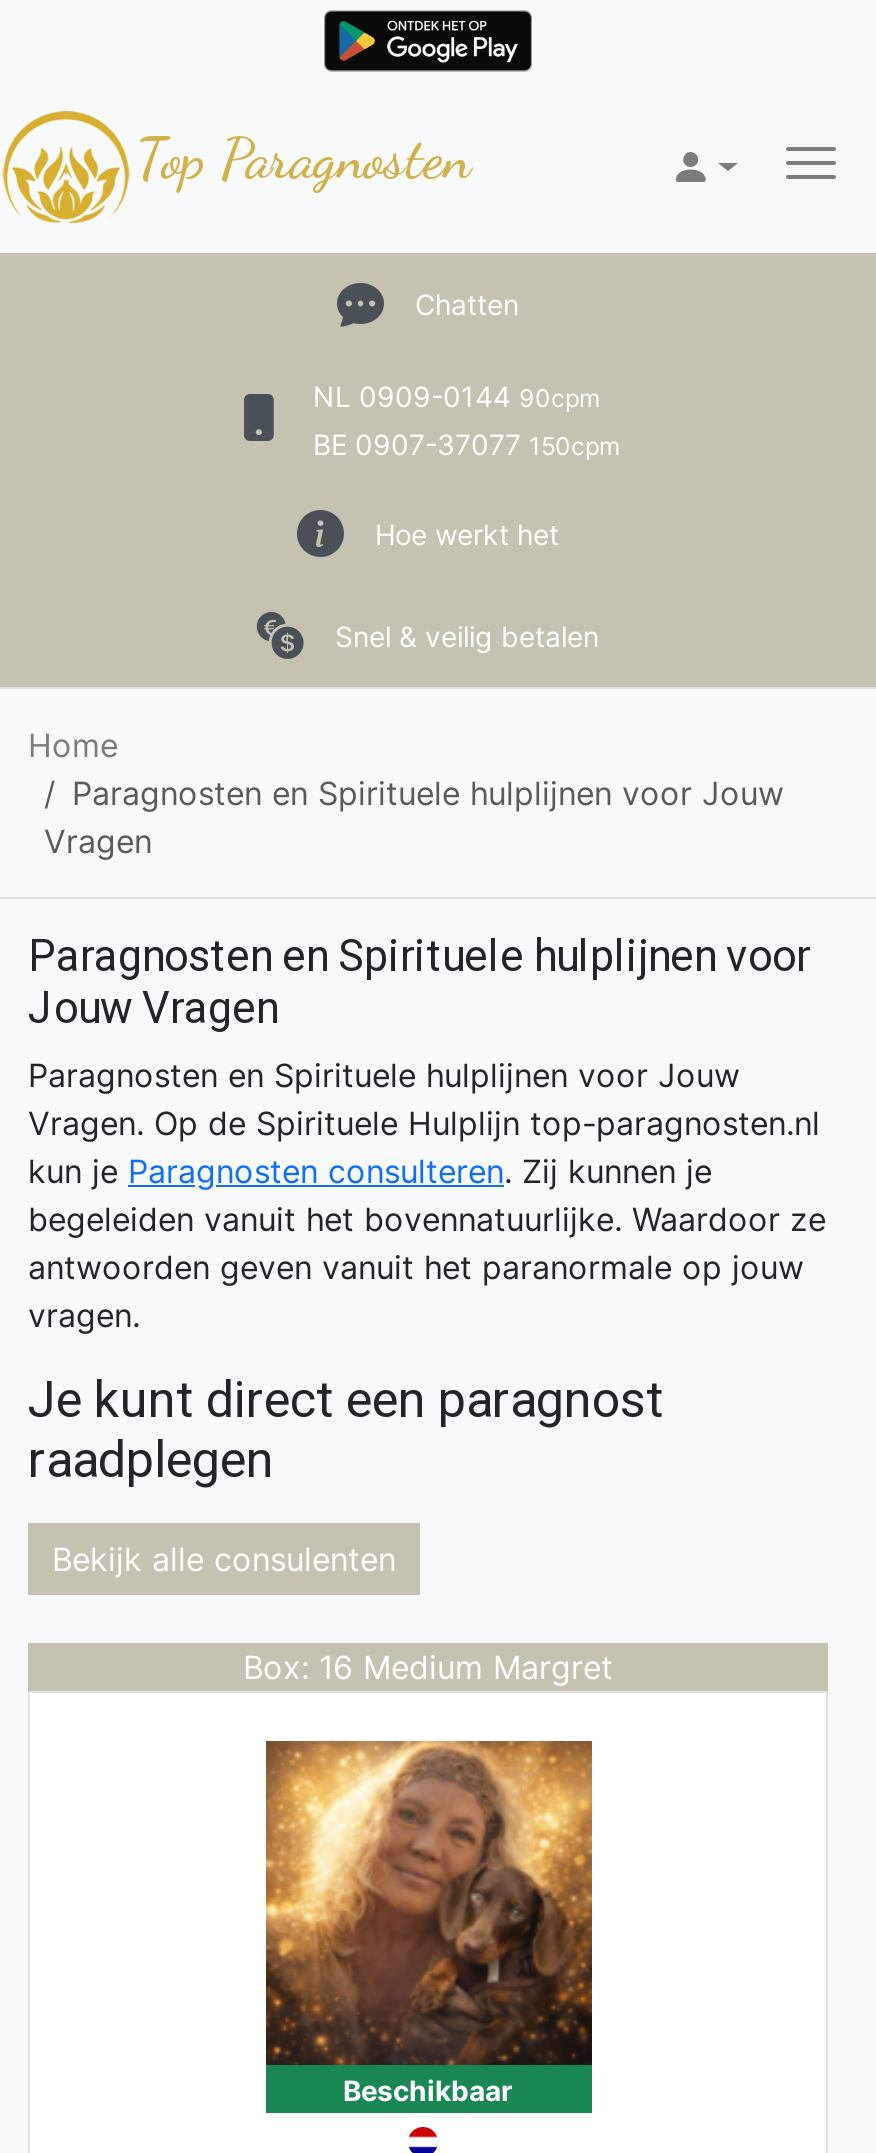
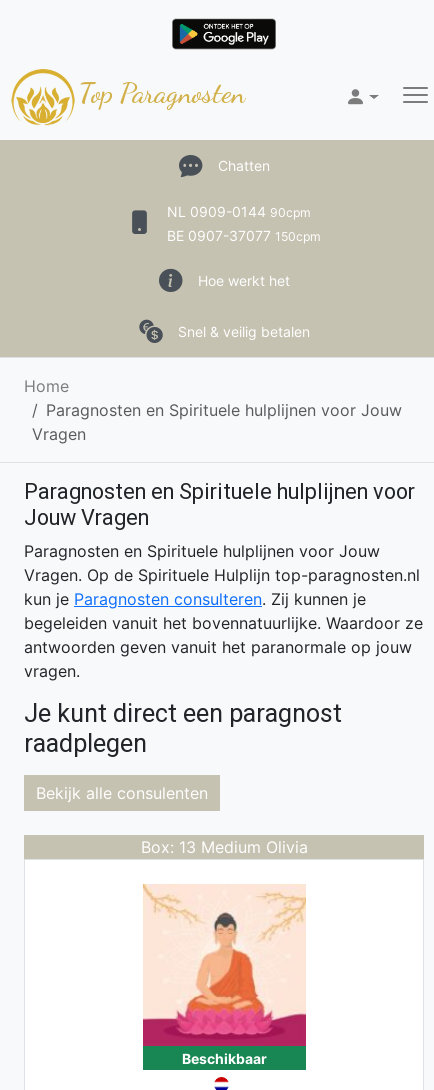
- Box: 16 Medium Margret
+ Box: 13 Medium Olivia

- [image]
+ [image]
